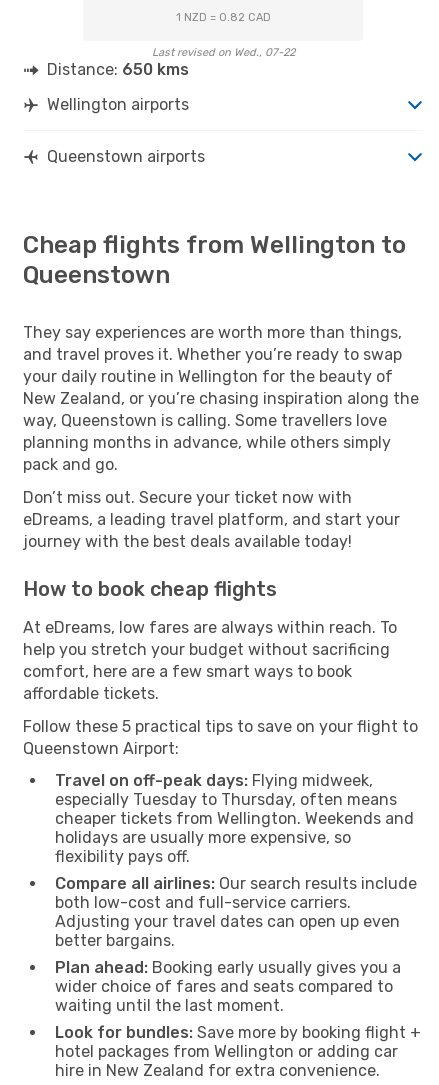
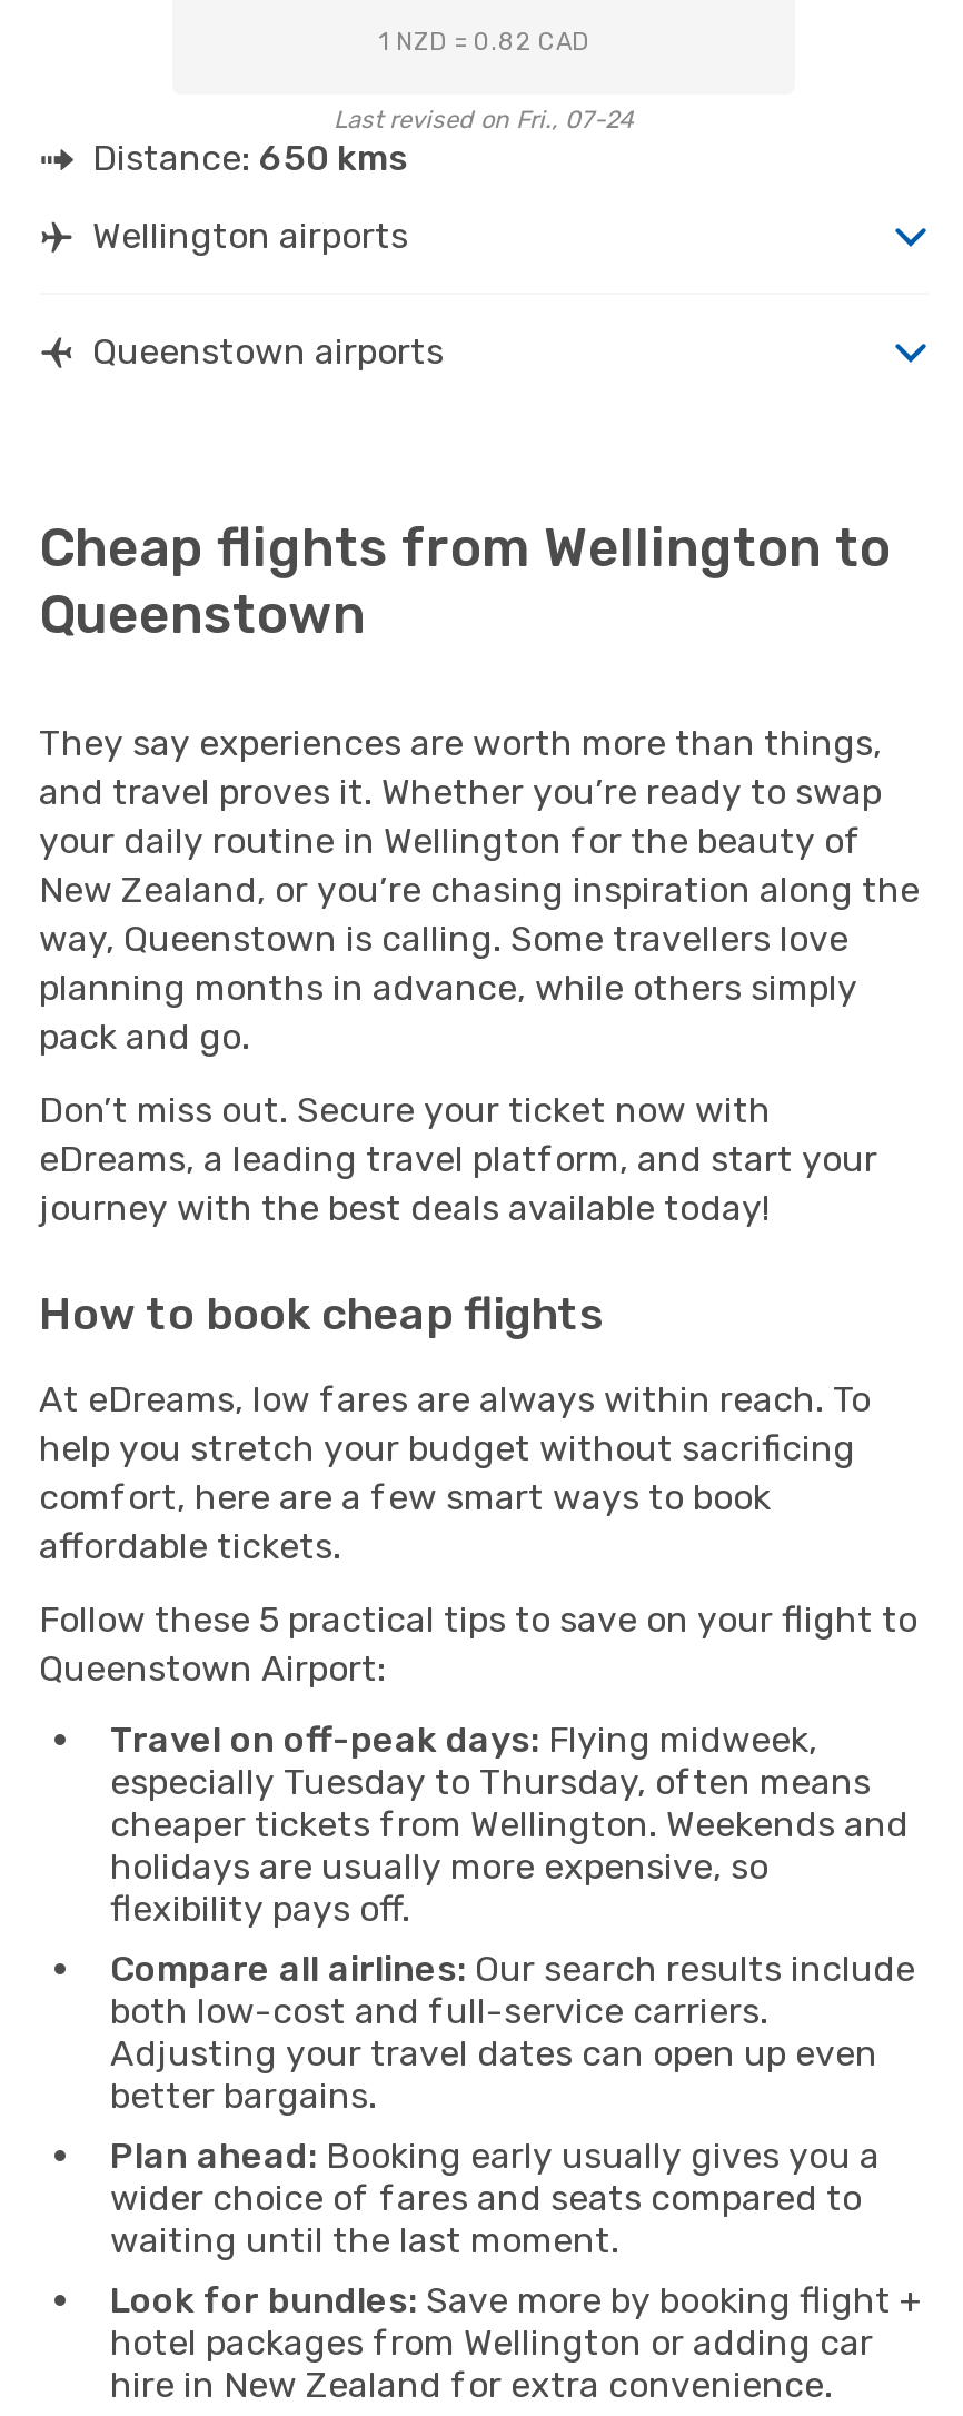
- Last revised on Wed., 07-22
+ Last revised on Fri., 07-24
